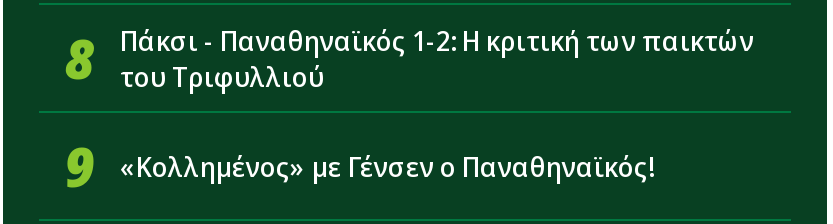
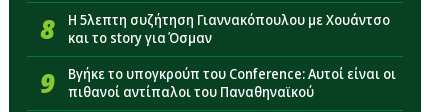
- Πάκσι - Παναθηναϊκός 1-2: Η κριτική των παικτών
- του Τριφυλλιού
+ Η 5λεπτη συζήτηση Γιαννακόπουλου με Χουάντσο
+ και το story για Όσμαν

- «Κολλημένος» με Γένσεν ο Παναθηναϊκός!
+ Βγήκε το υπογκρούπ του Conference: Αυτοί είναι οι
+ πιθανοί αντίπαλοι του Παναθηναϊκού
